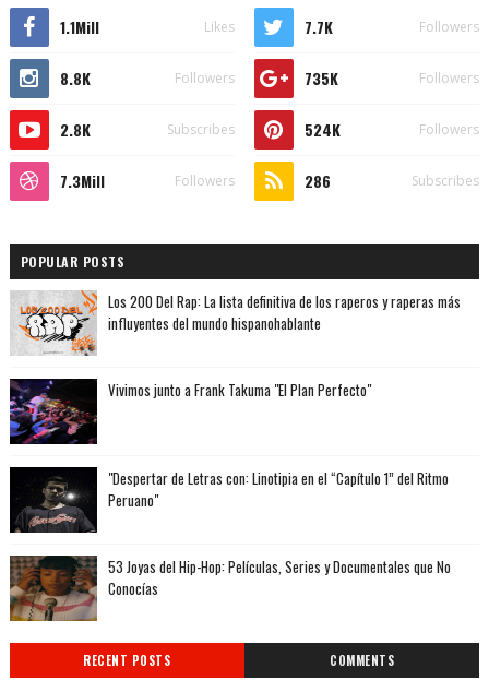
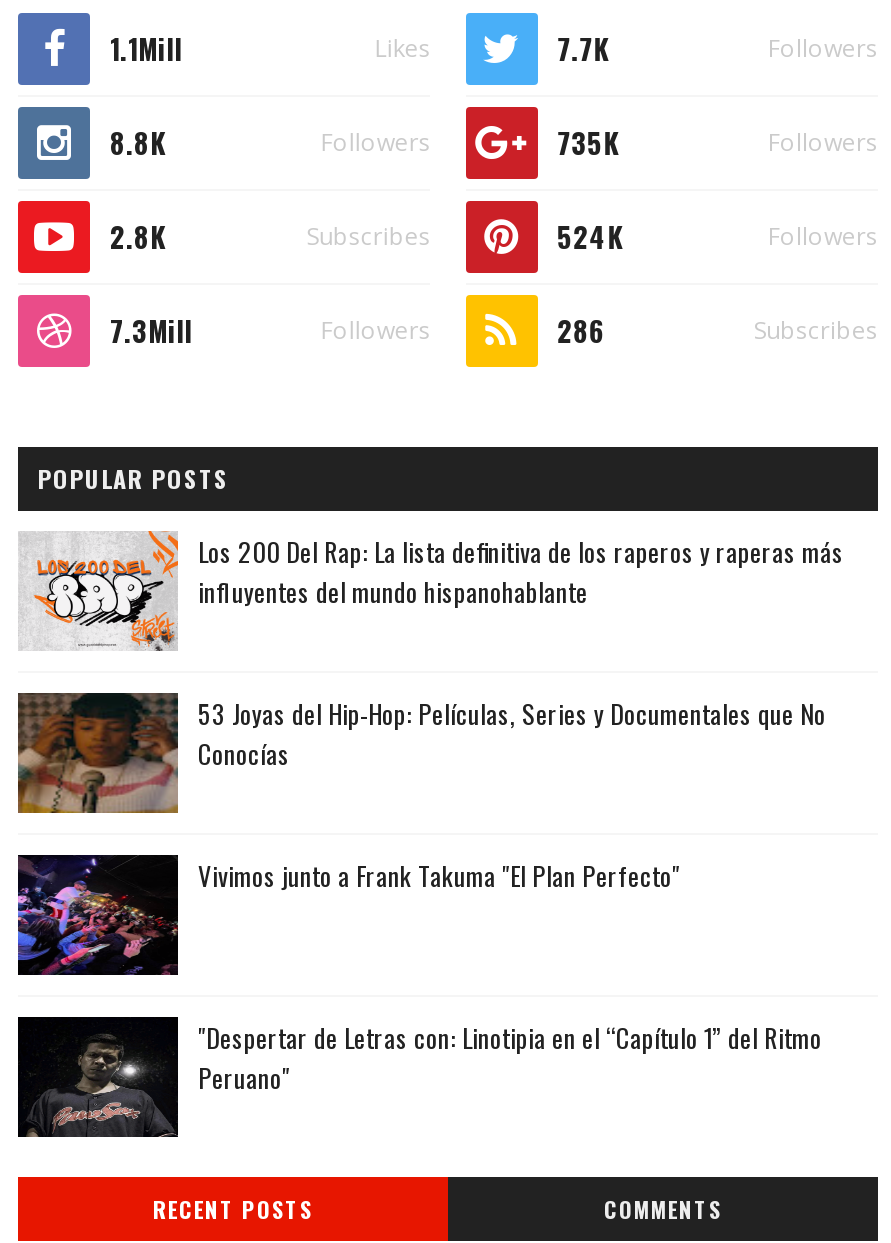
moved down: [image] | Vivimos junto a Frank Takuma "El Plan Perfecto" | "Despertar de Letras con: Linotipia en el “Capítulo 1” del Ritmo | Peruano"

moved up: [image] | 53 Joyas del Hip-Hop: Películas, Series y Documentales que No | Conocías
